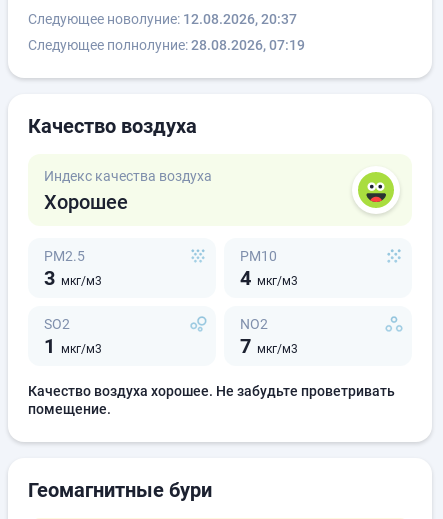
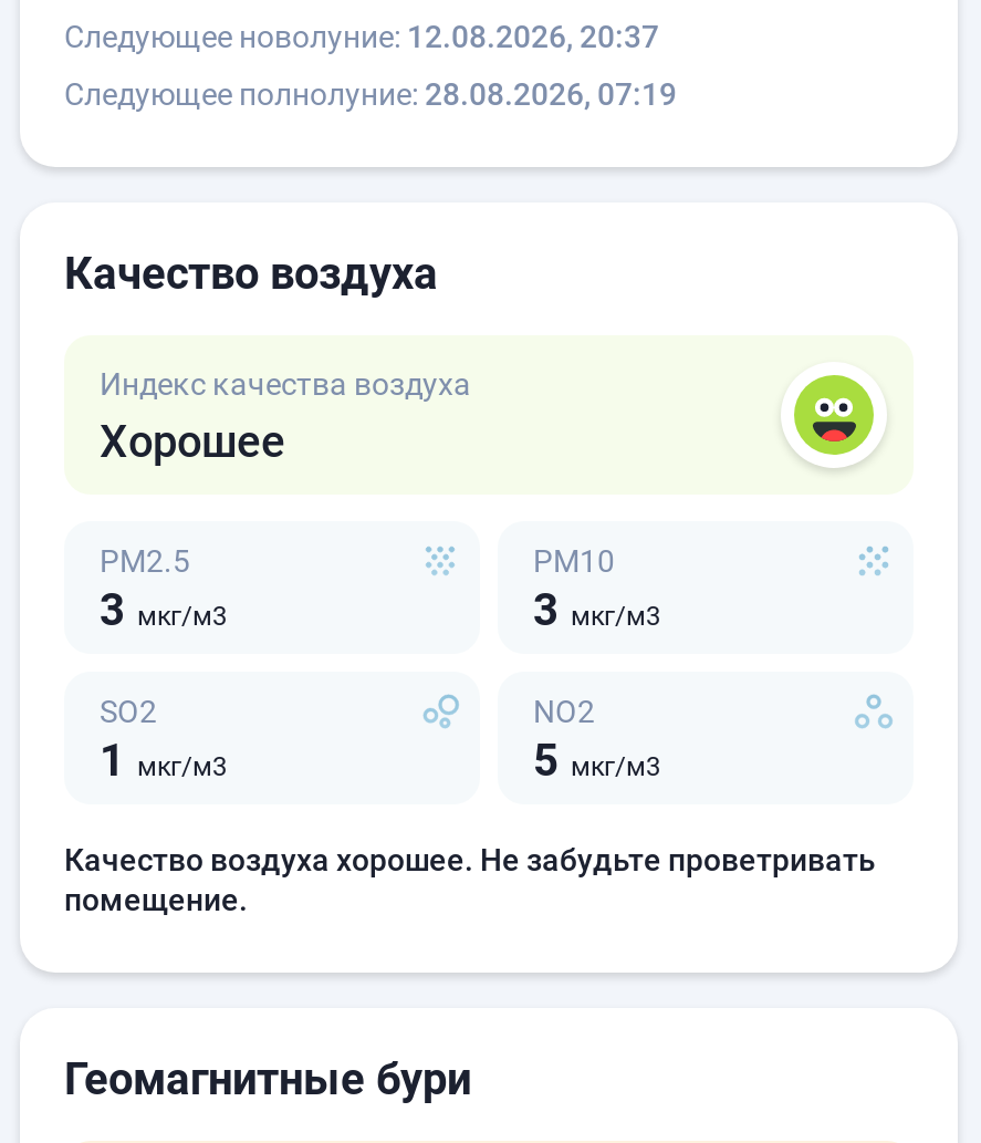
- 4 мкг/м3
+ 3 мкг/м3

- 7 мкг/м3
+ 5 мкг/м3
